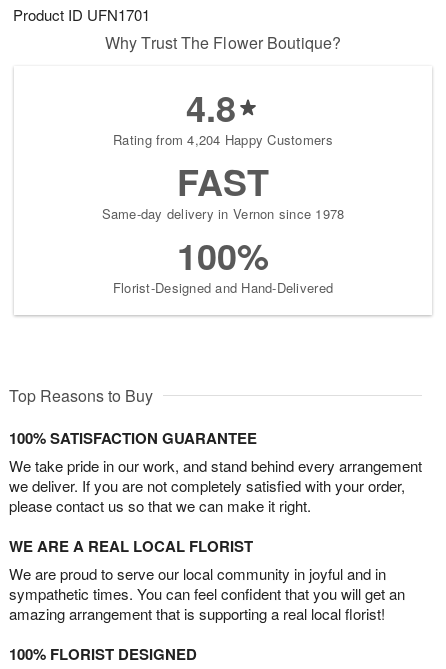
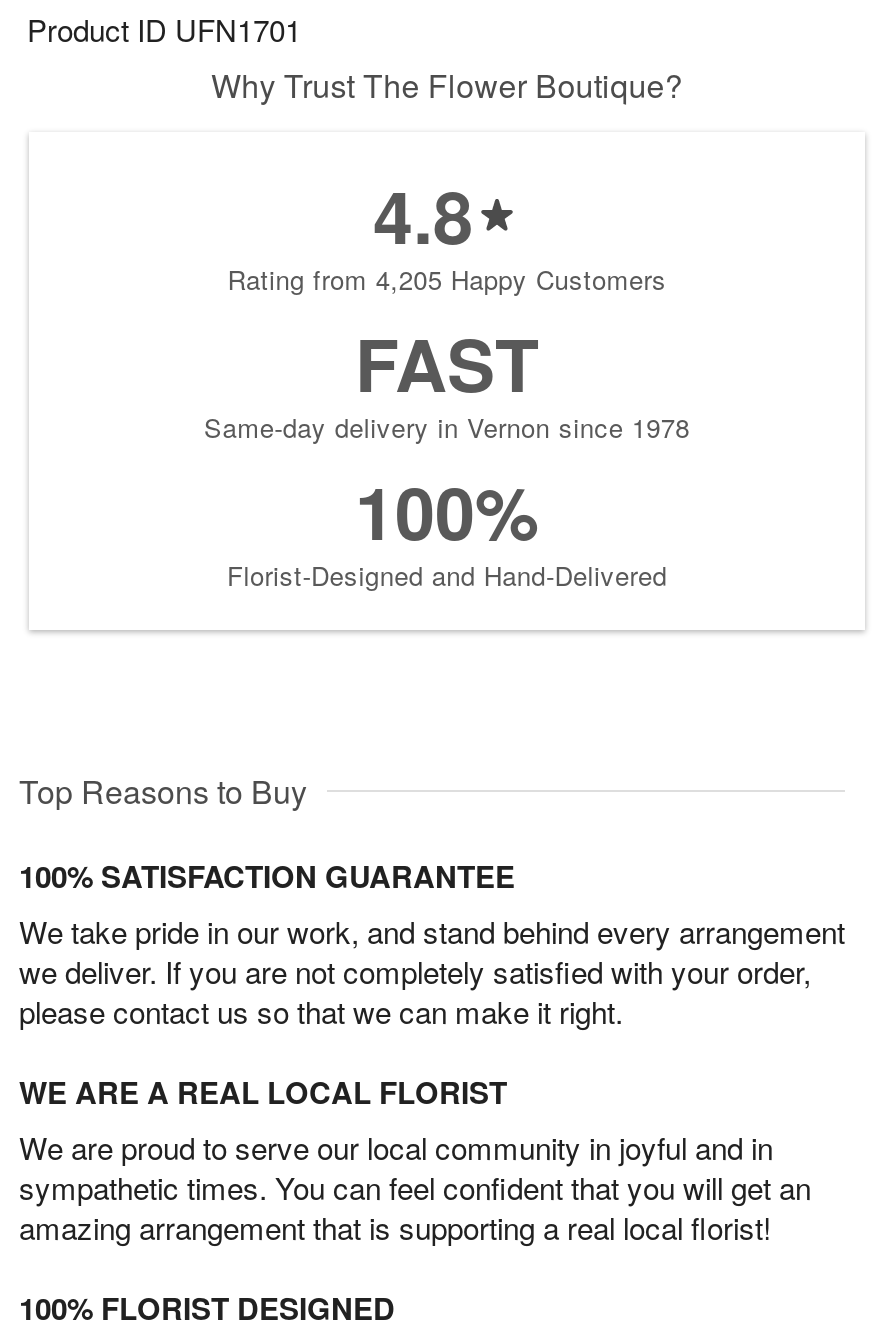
- Rating from 4,204 Happy Customers
+ Rating from 4,205 Happy Customers
